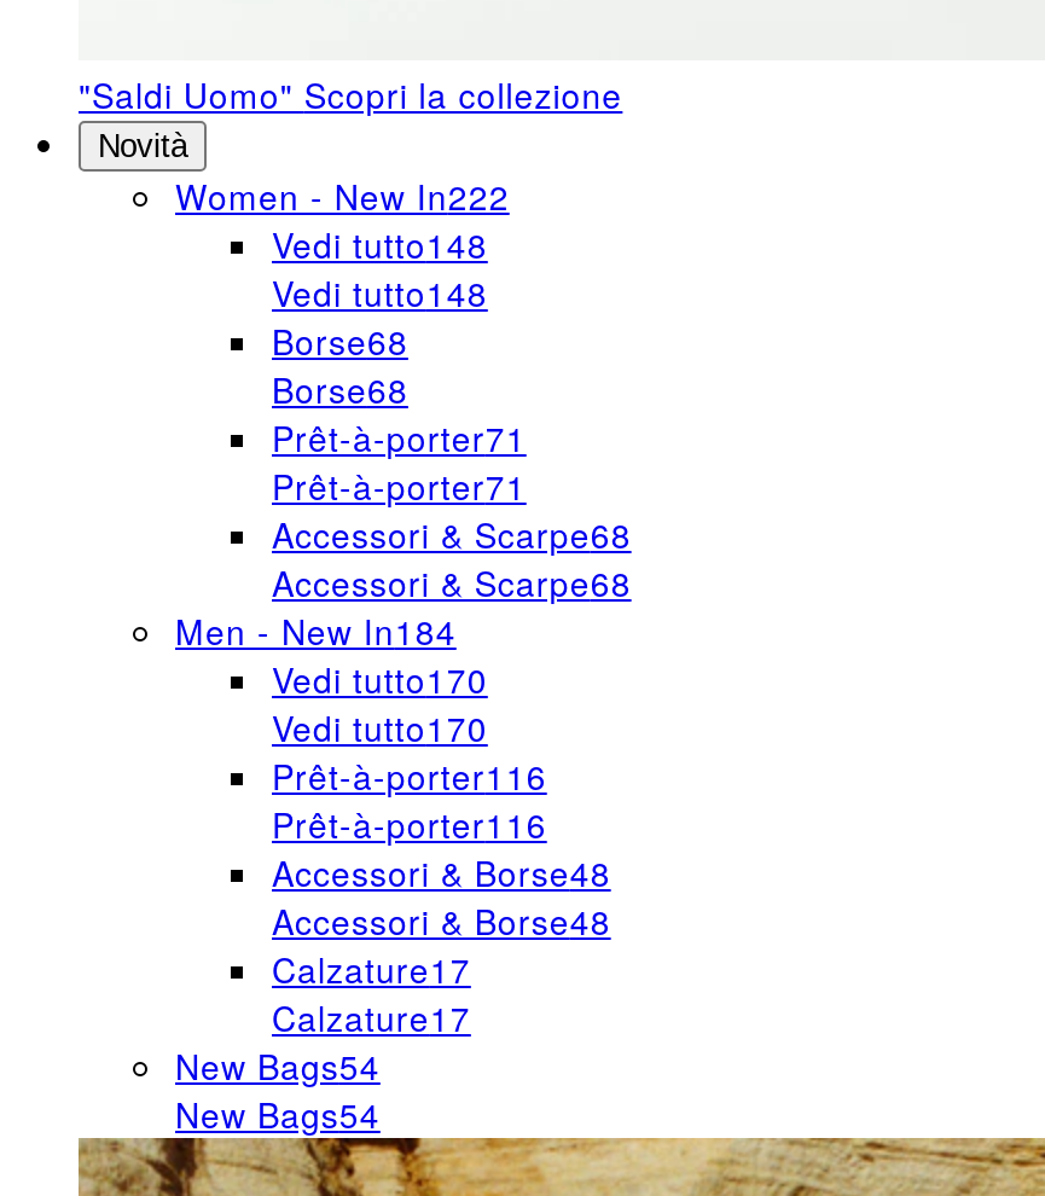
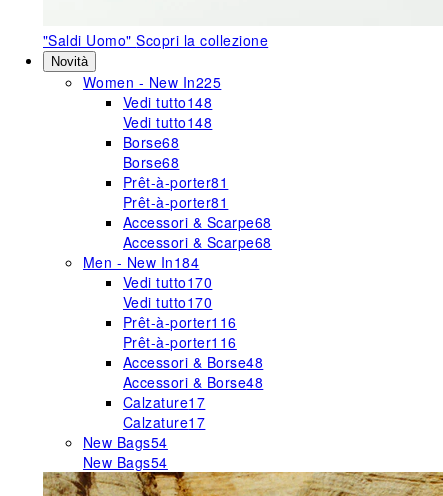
- Women - New In222
+ Women - New In225

- Prêt-à-porter71
+ Prêt-à-porter81

- Prêt-à-porter71
+ Prêt-à-porter81
